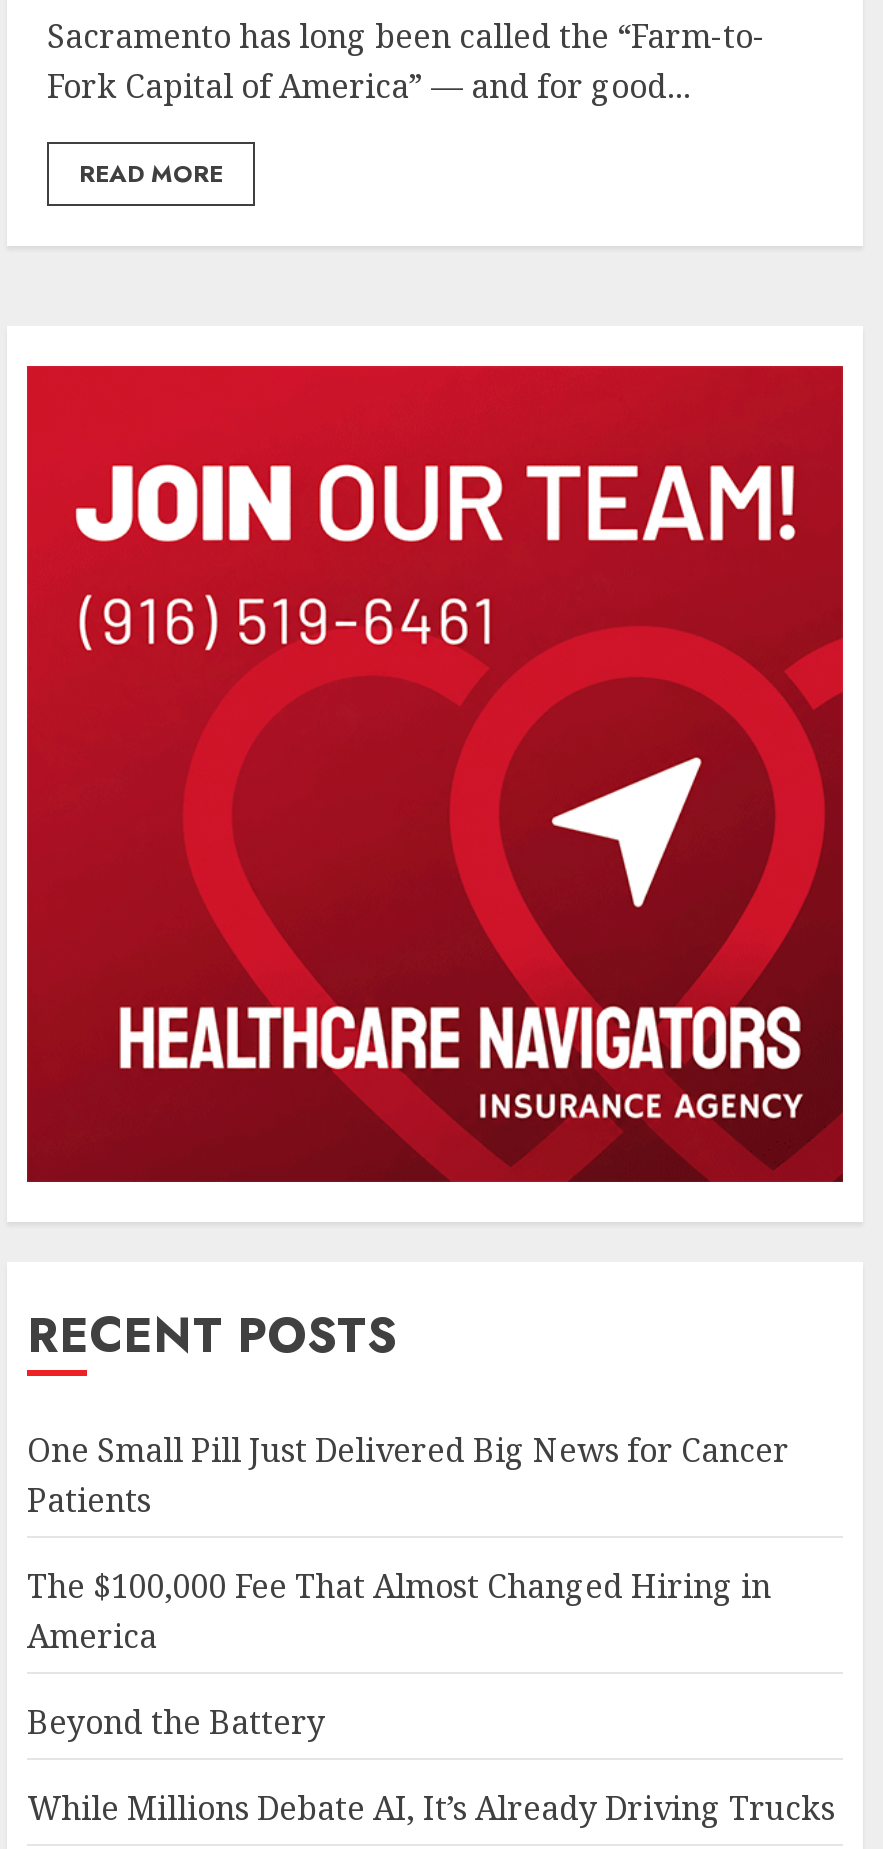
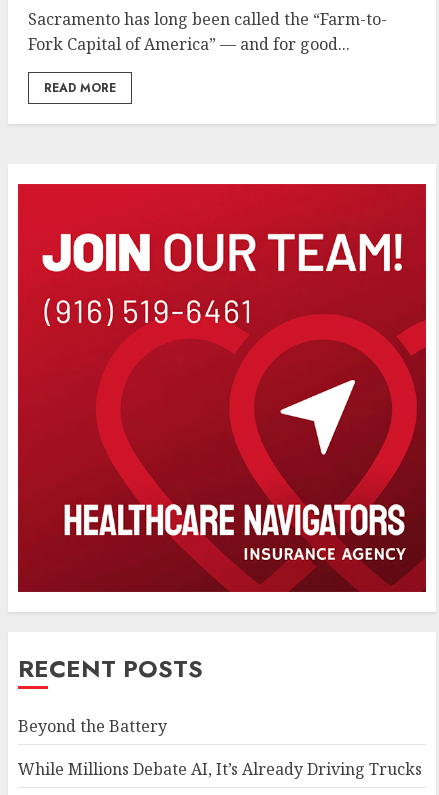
- One Small Pill Just Delivered Big News for Cancer
- Patients
- The $100,000 Fee That Almost Changed Hiring in
- America
